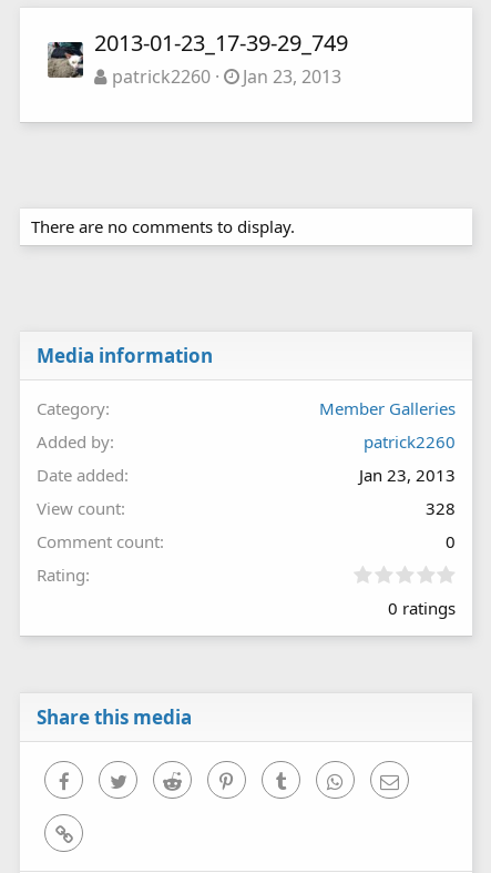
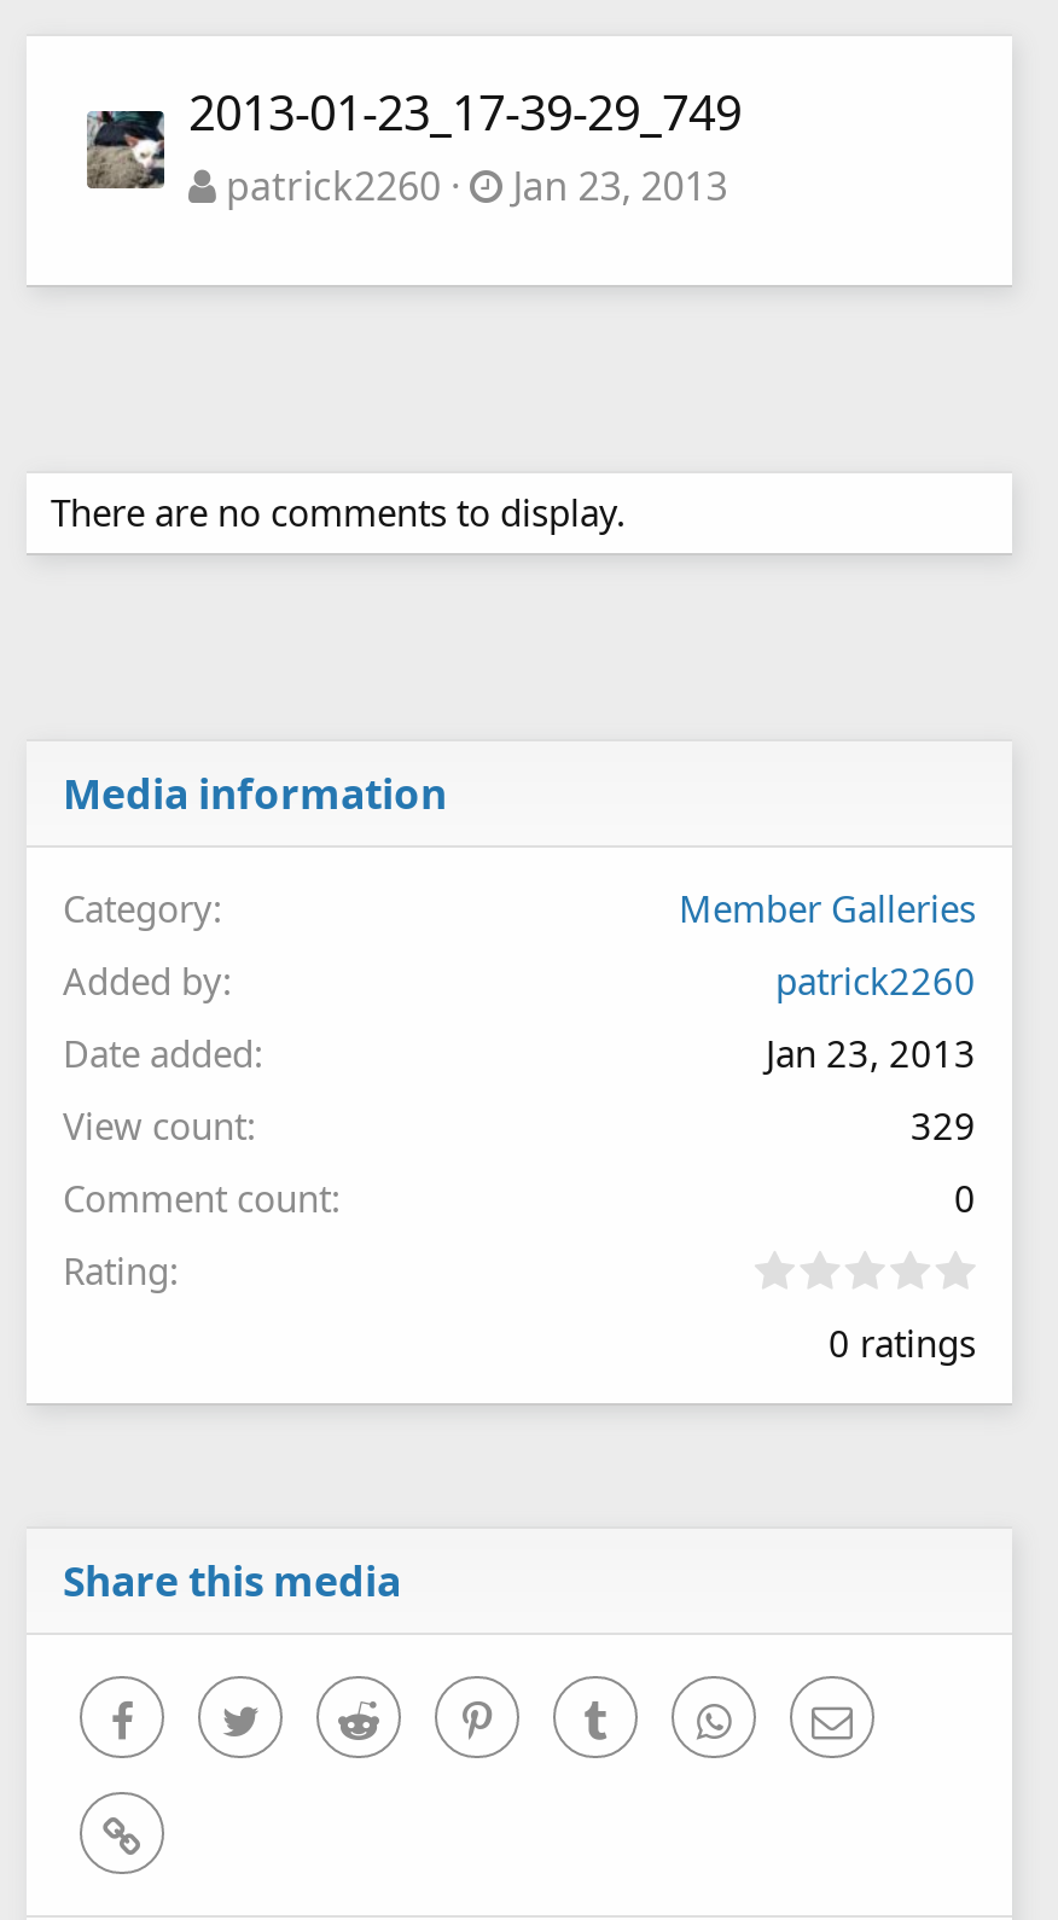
- 328
+ 329
